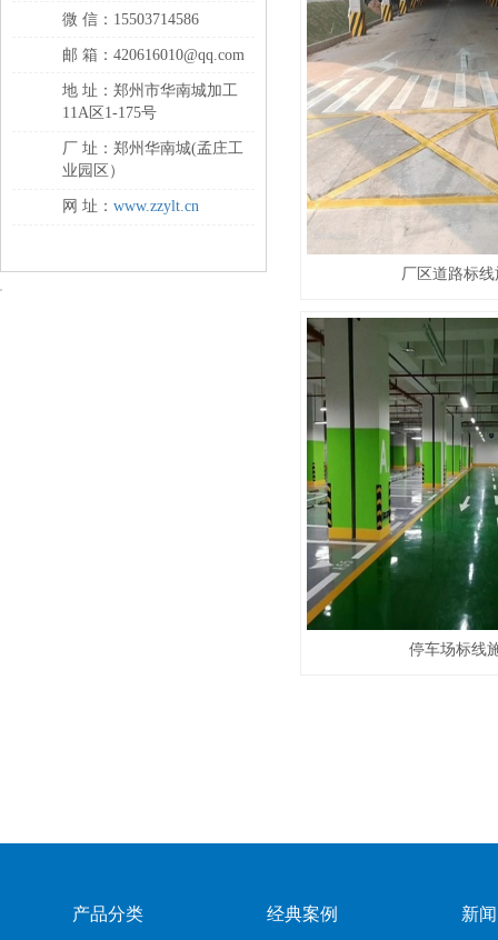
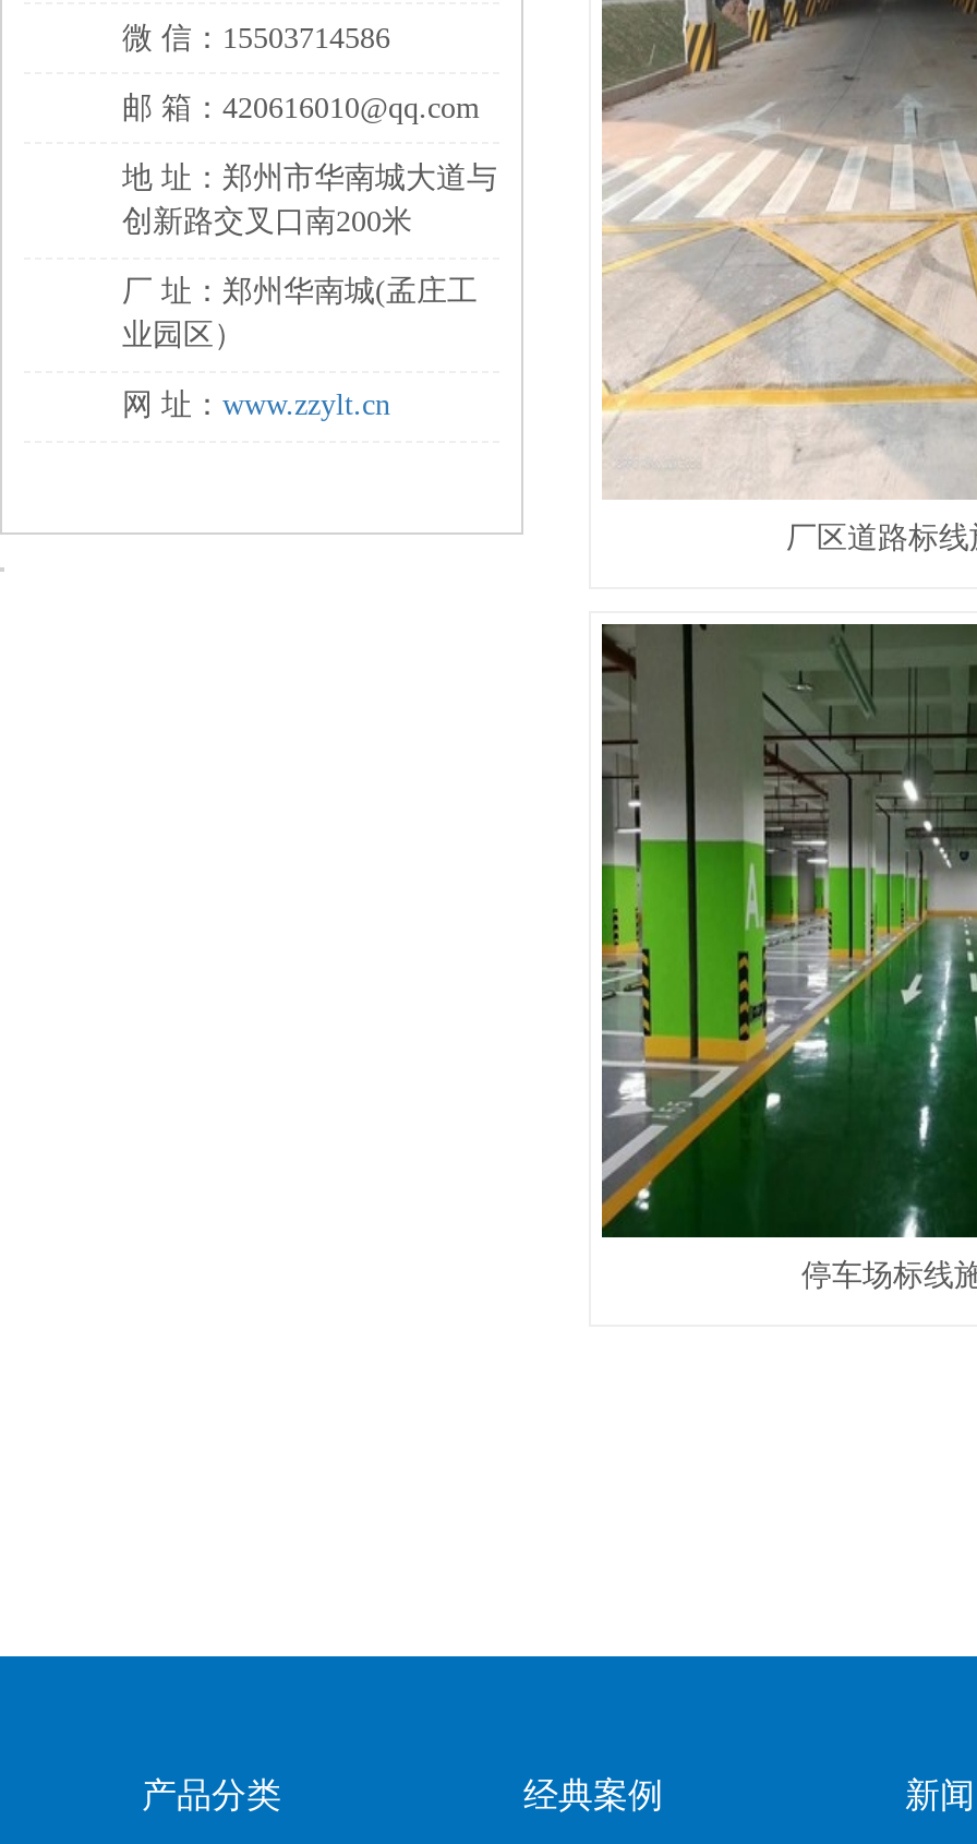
- 地 址：郑州市华南城加工
- 11A区1-175号
+ 地 址：郑州市华南城大道与
+ 创新路交叉口南200米
